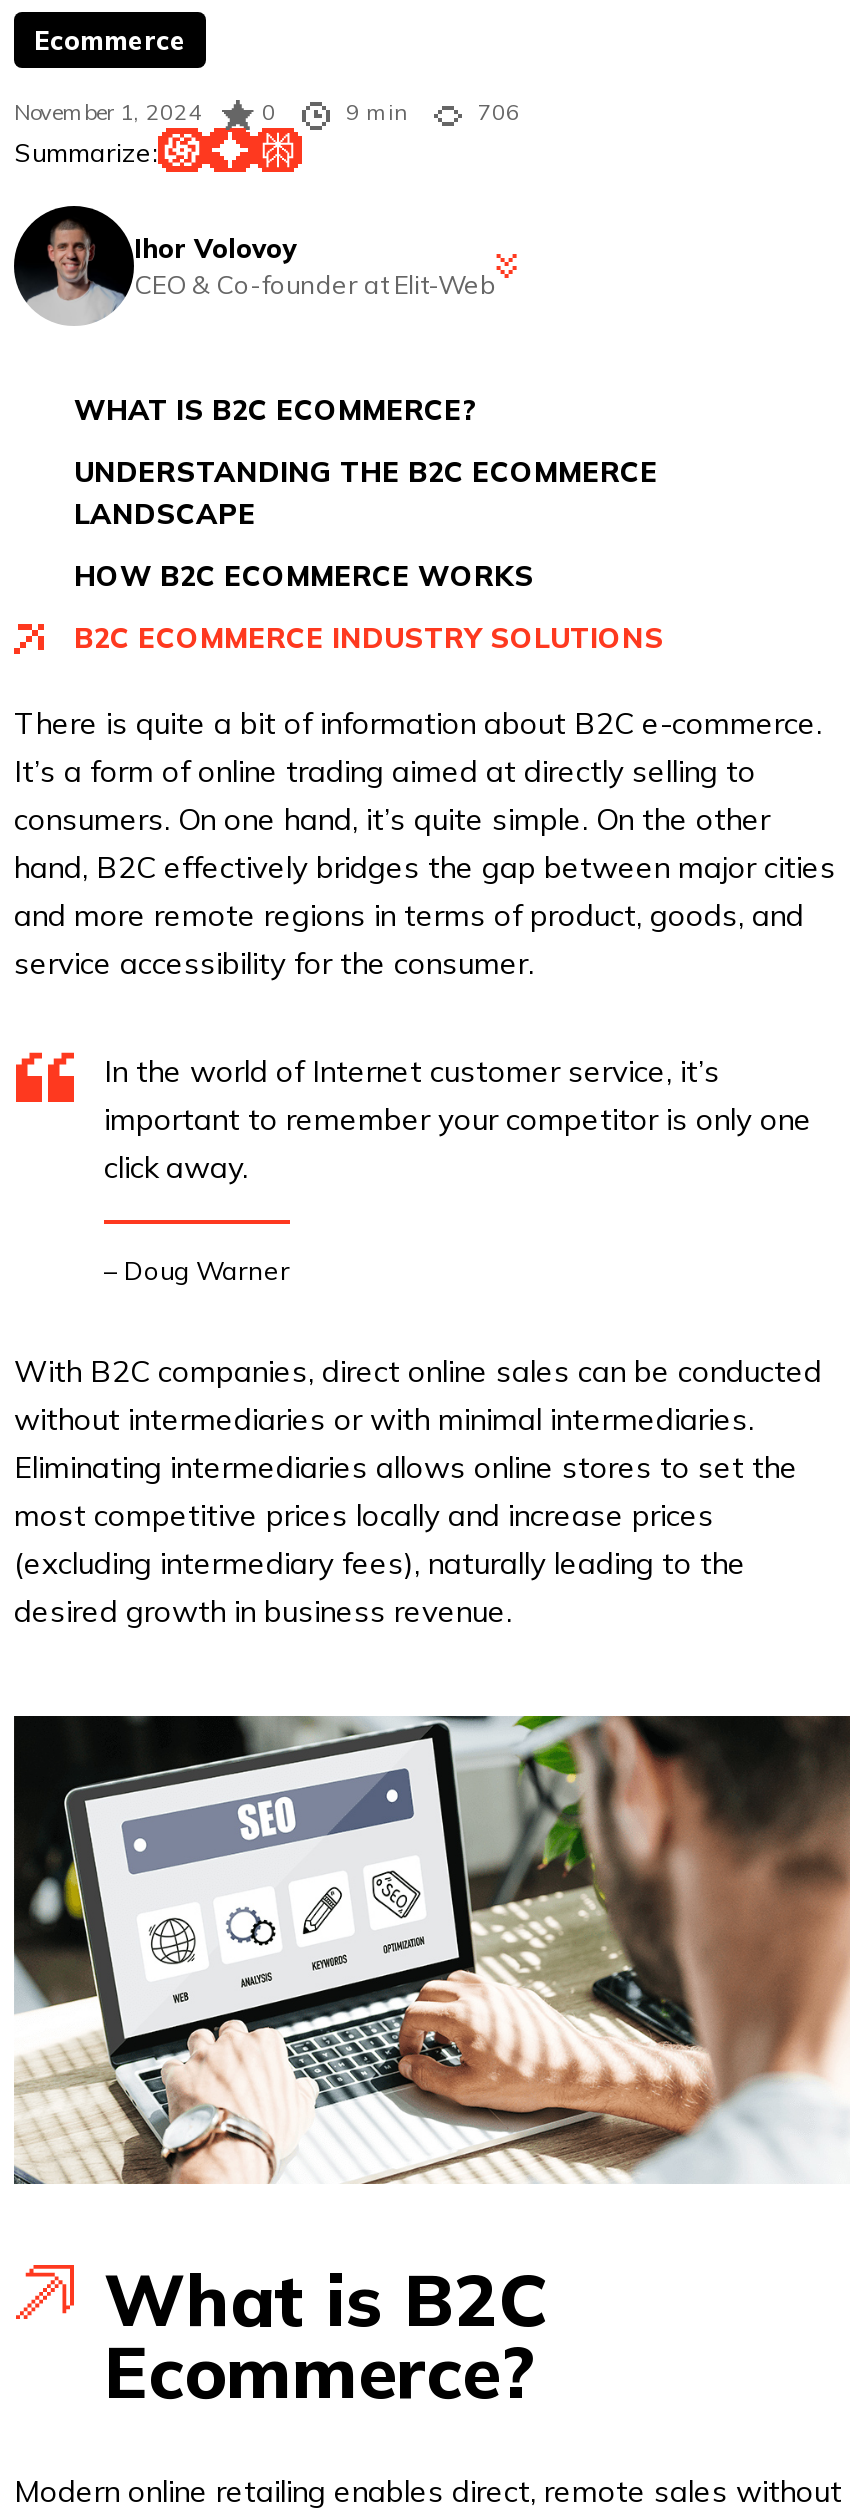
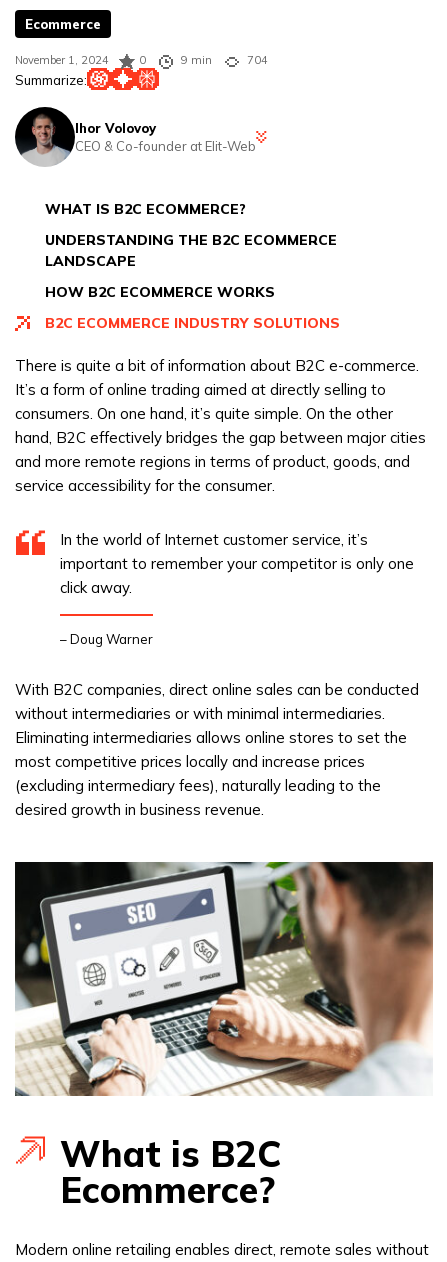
- 706
+ 704
